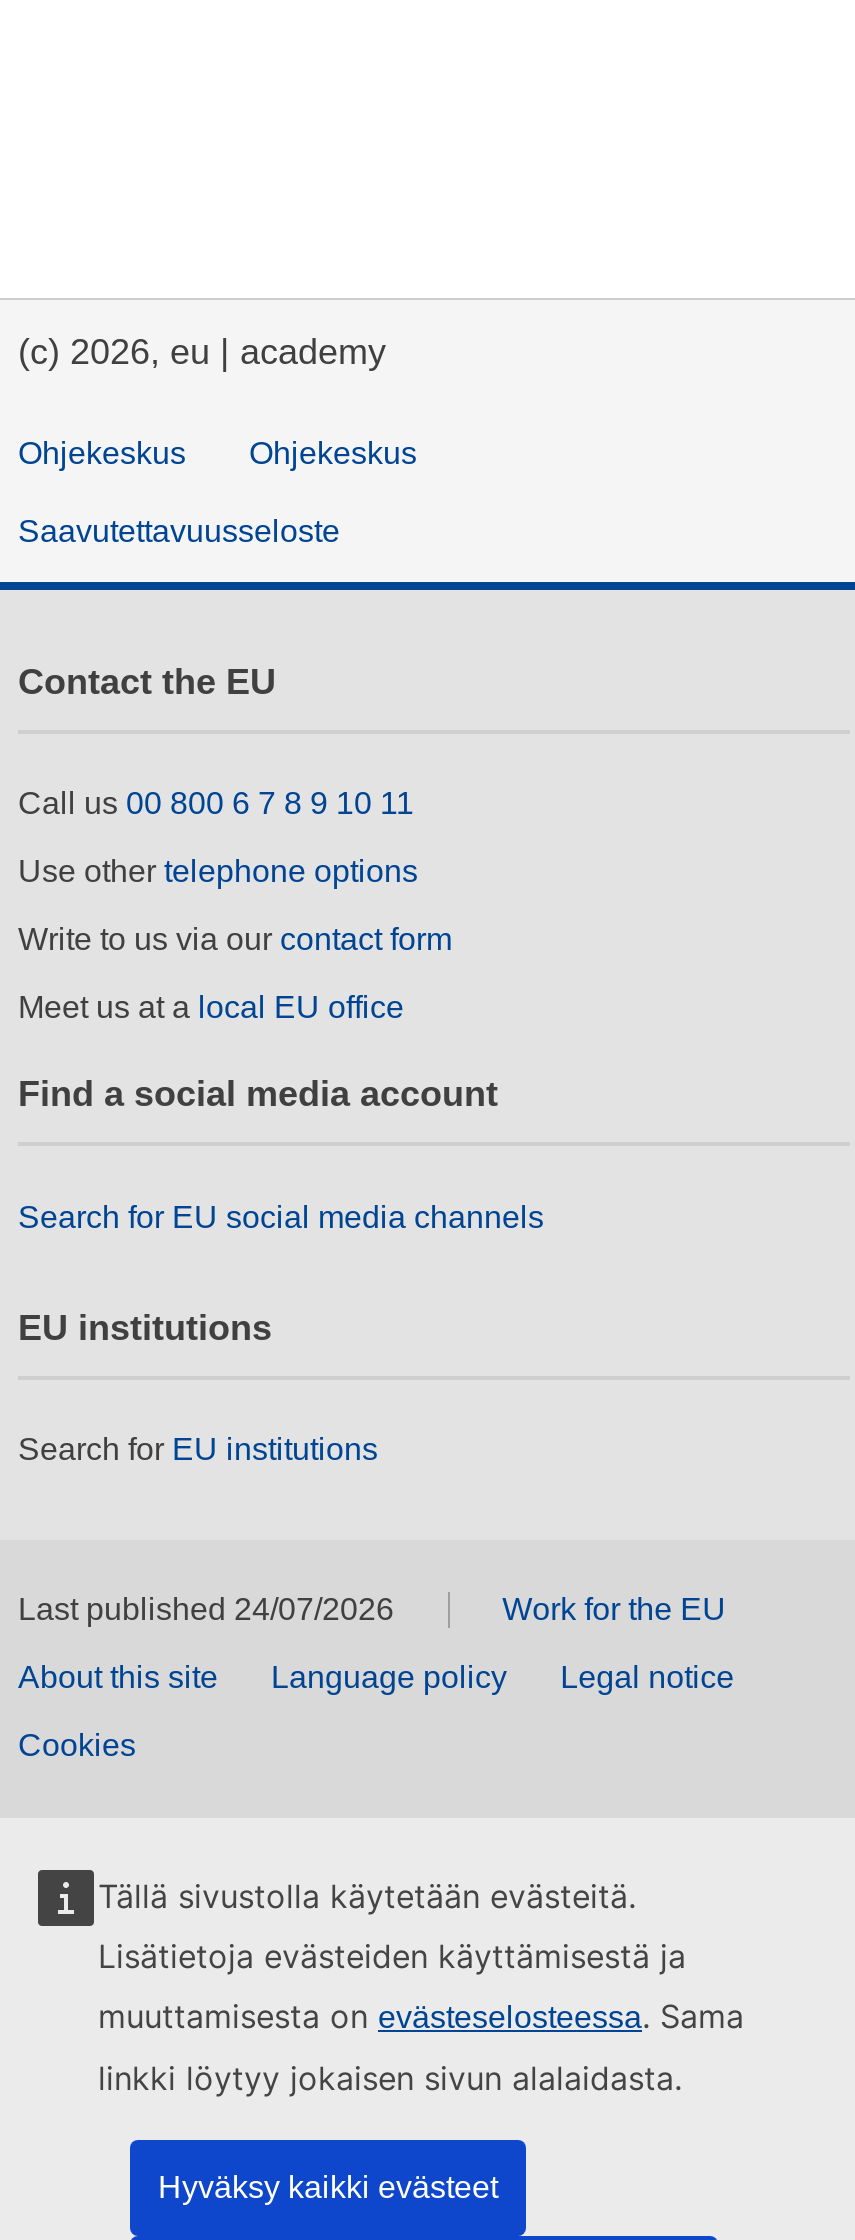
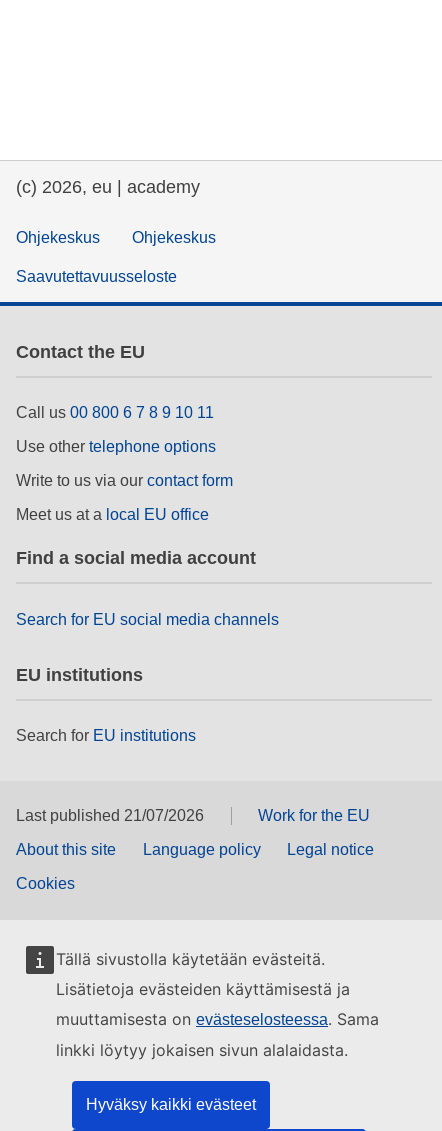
- Last published 24/07/2026
+ Last published 21/07/2026
